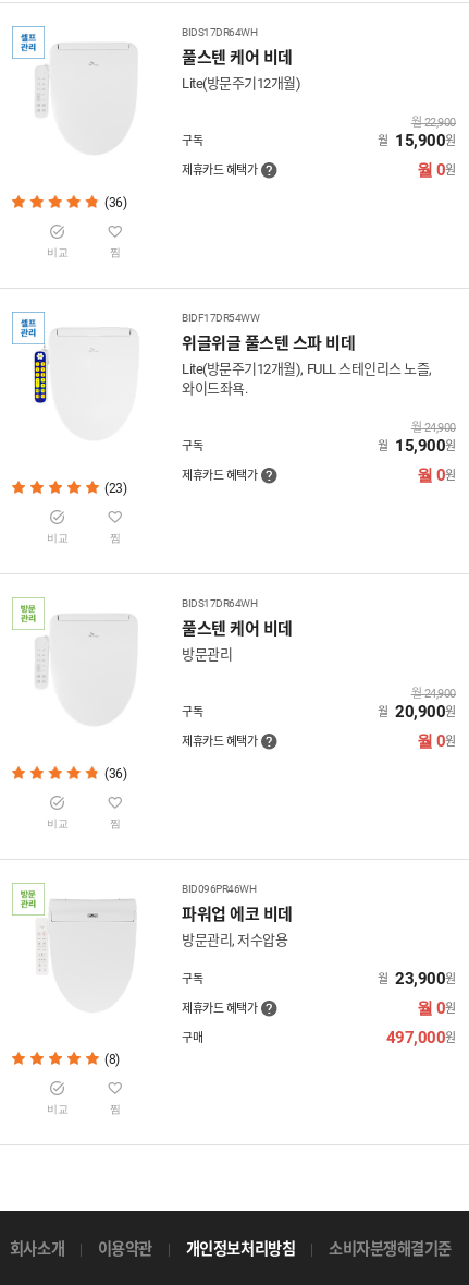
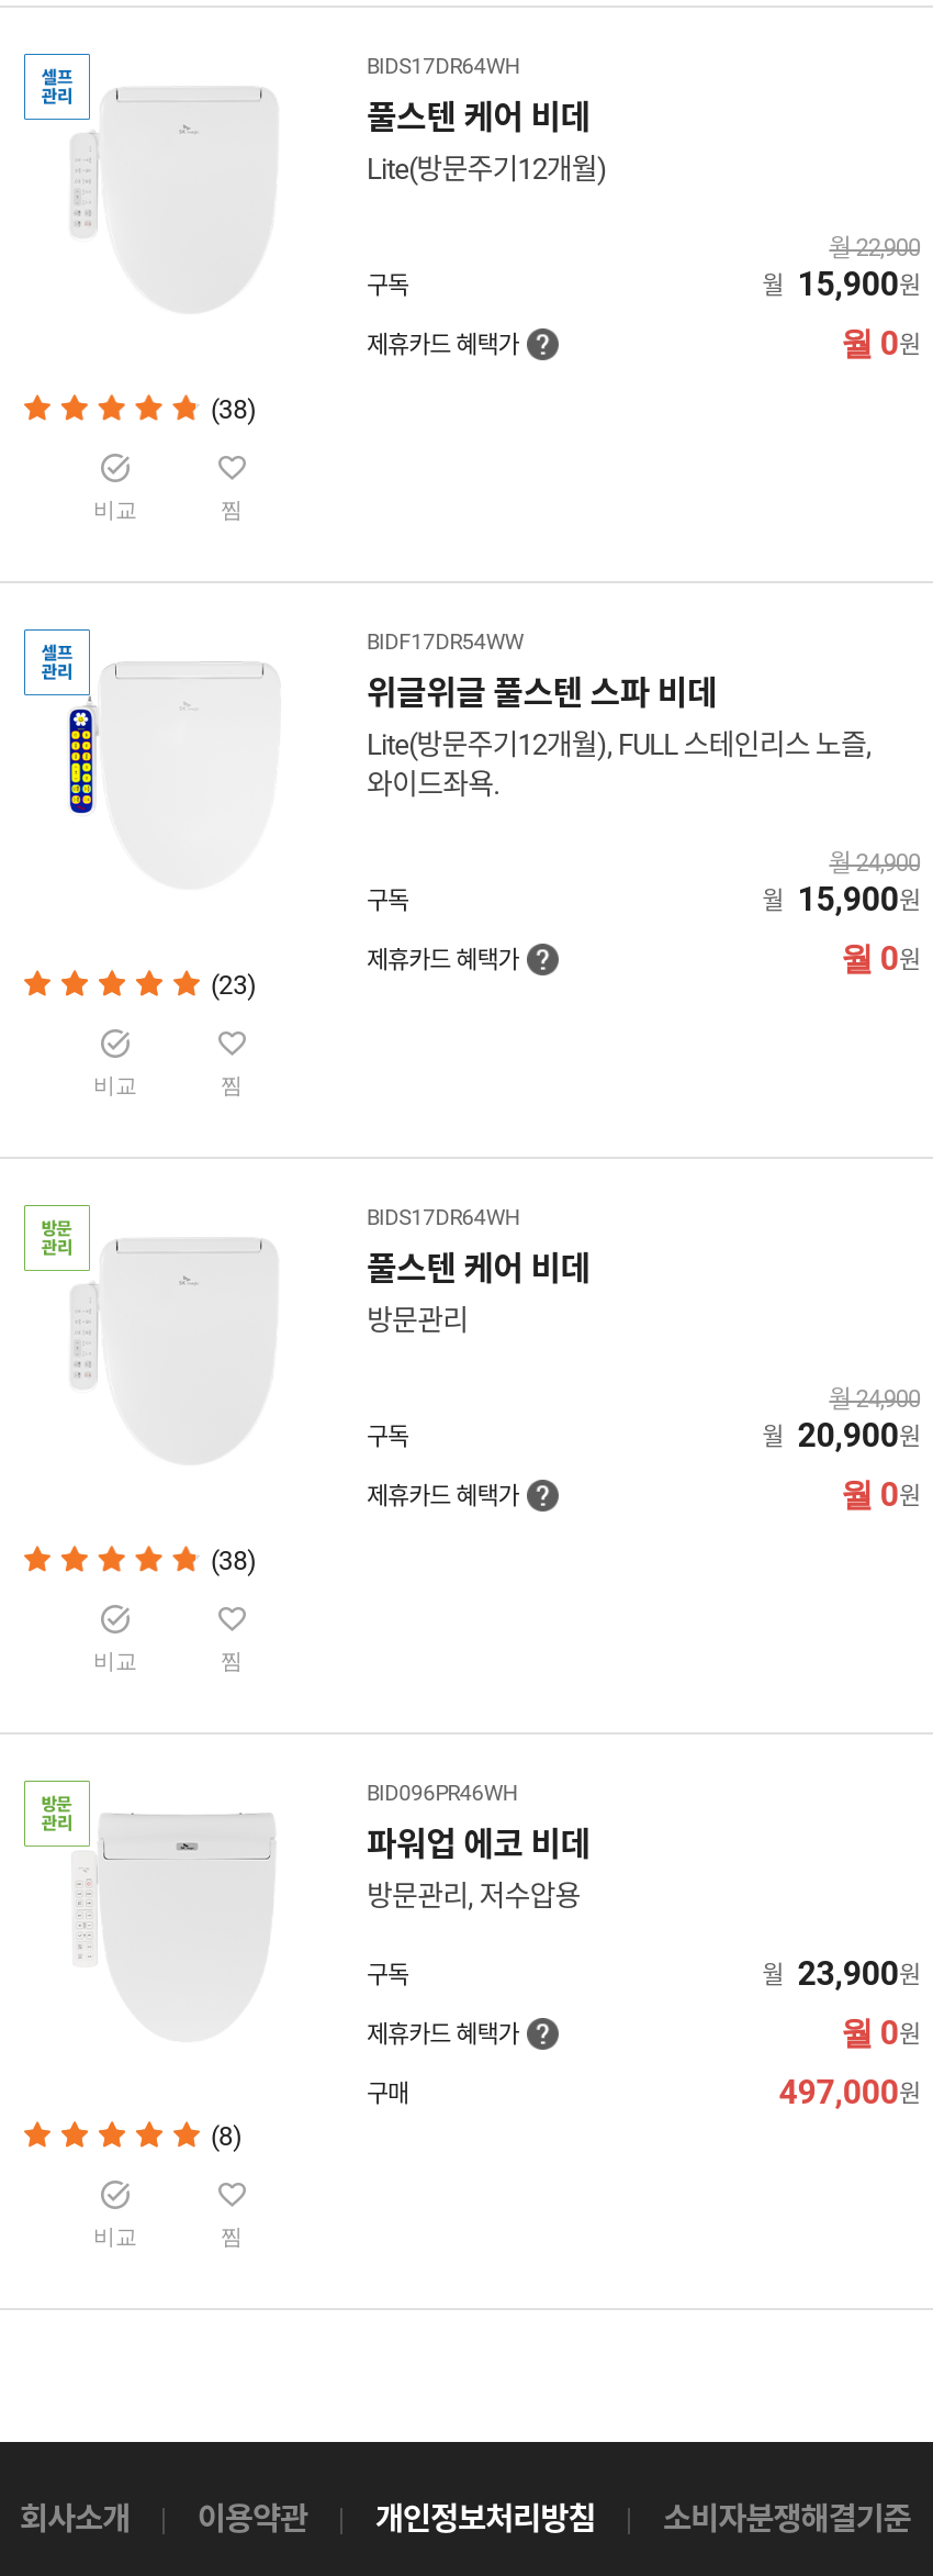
- (36)
+ (38)

- (36)
+ (38)
